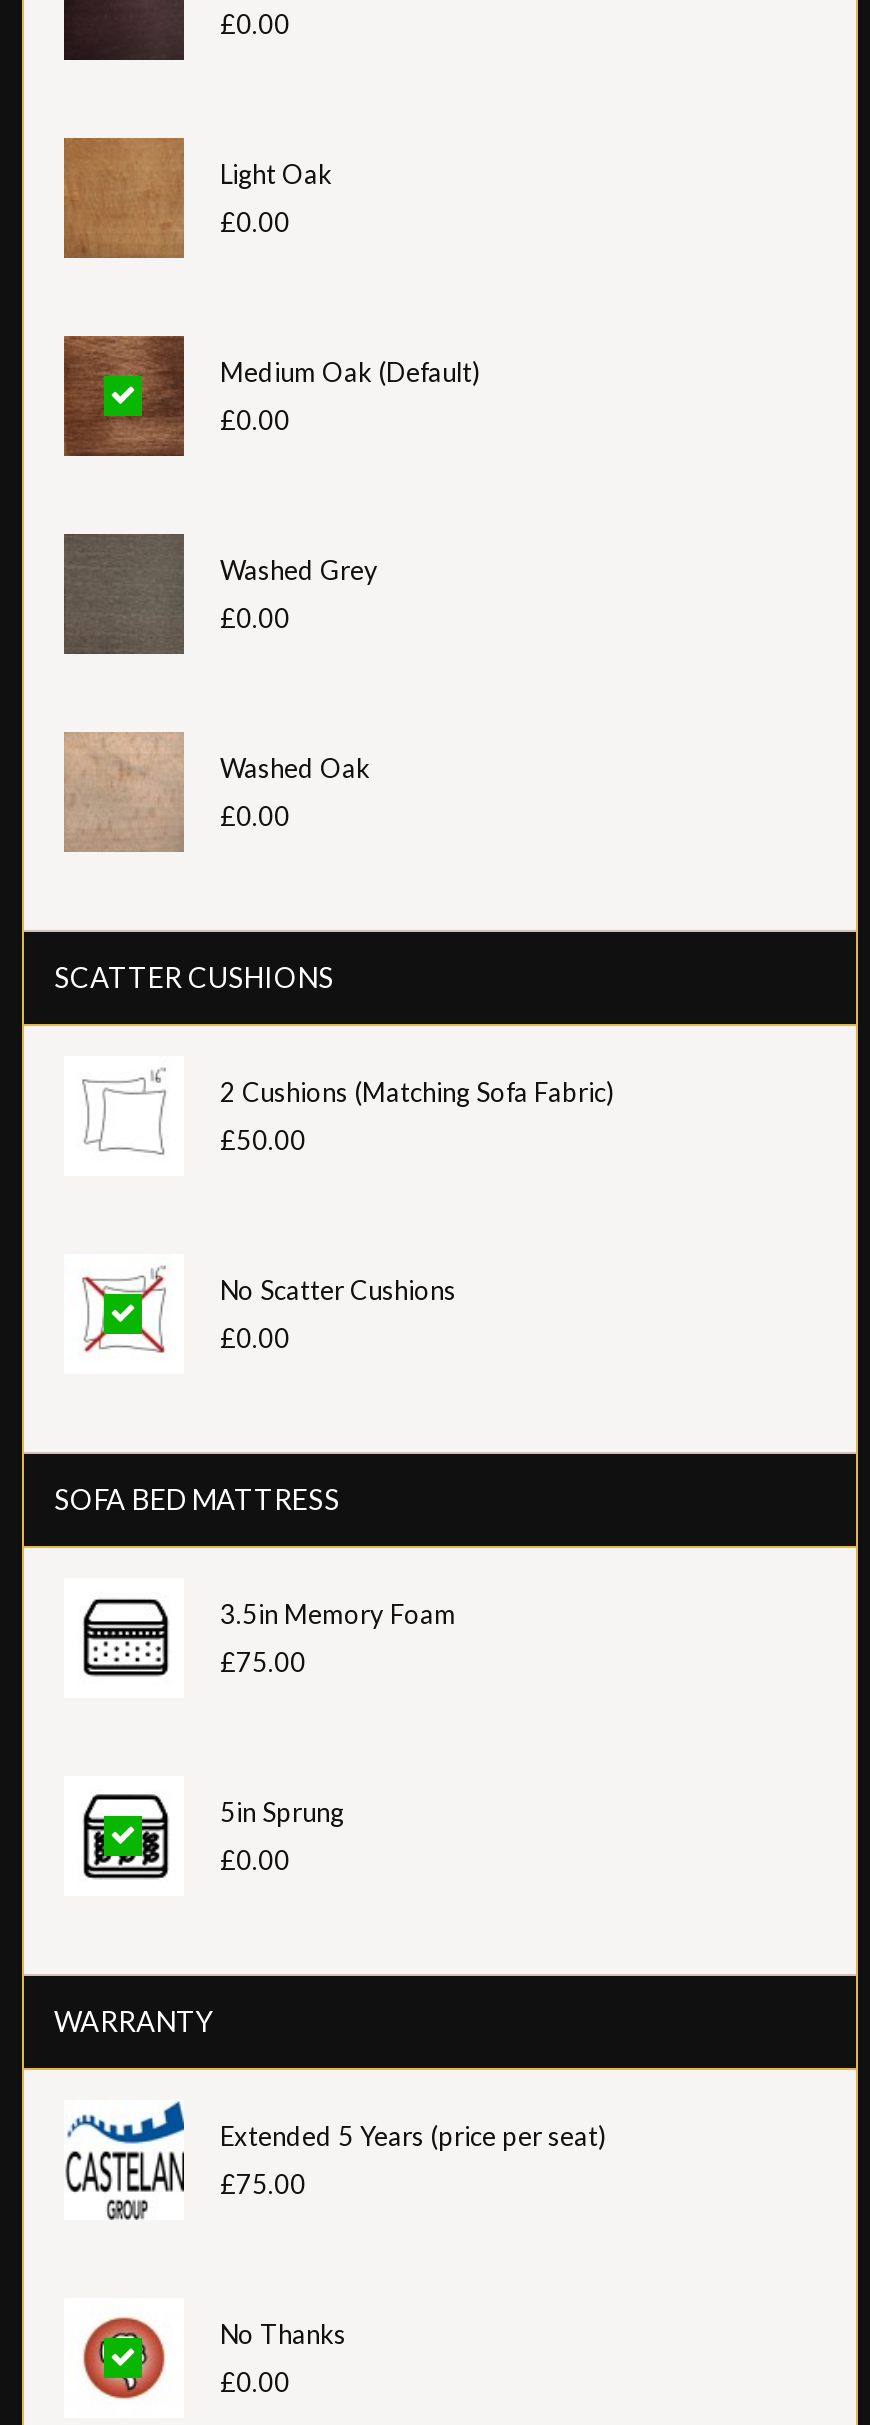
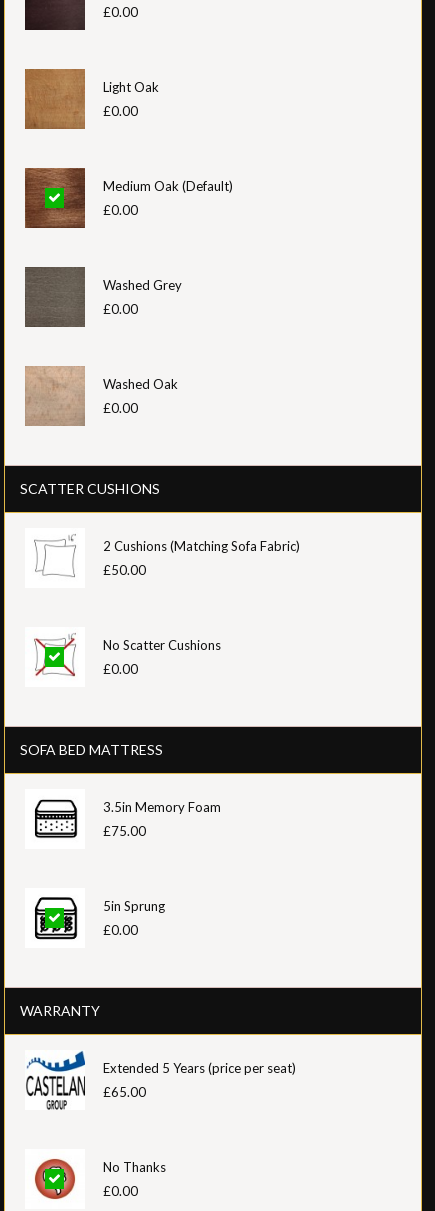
- £75.00
+ £65.00
